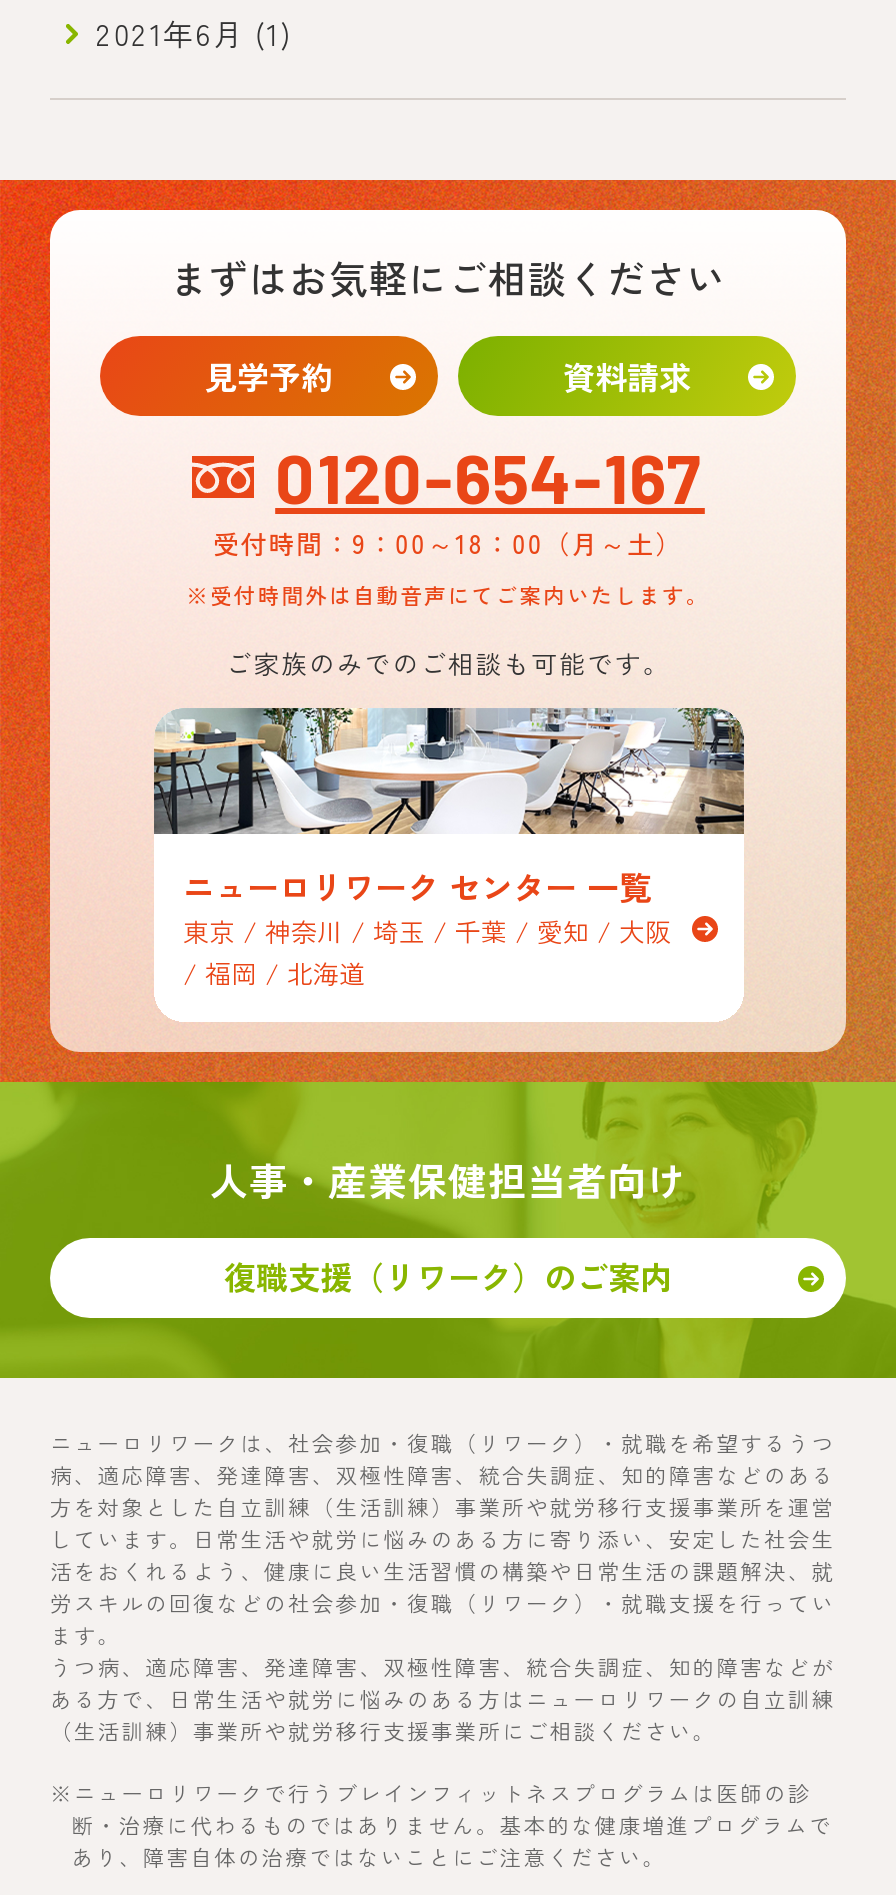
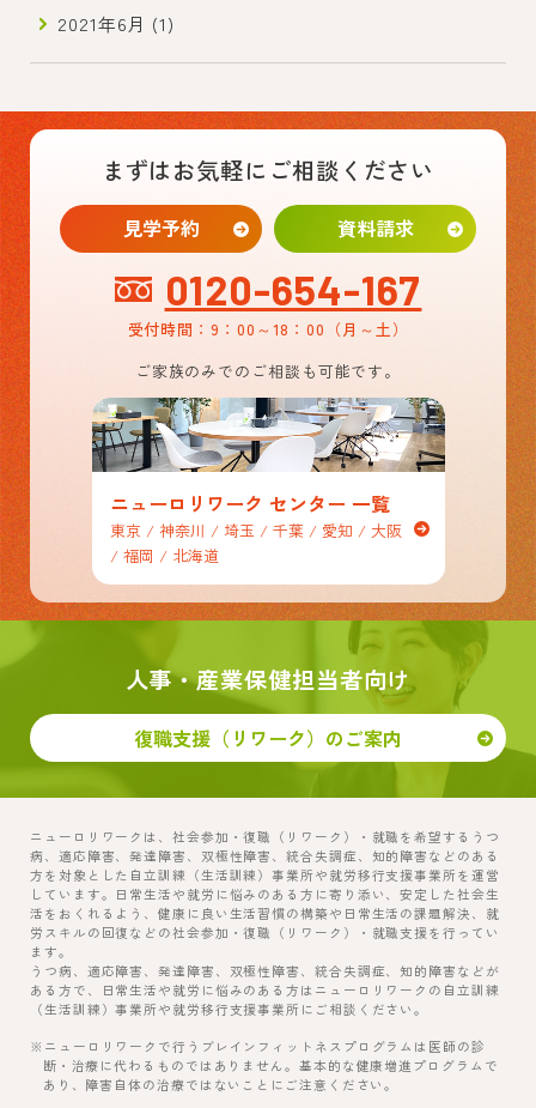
- ※受付時間外は自動音声にてご案内いたします。
